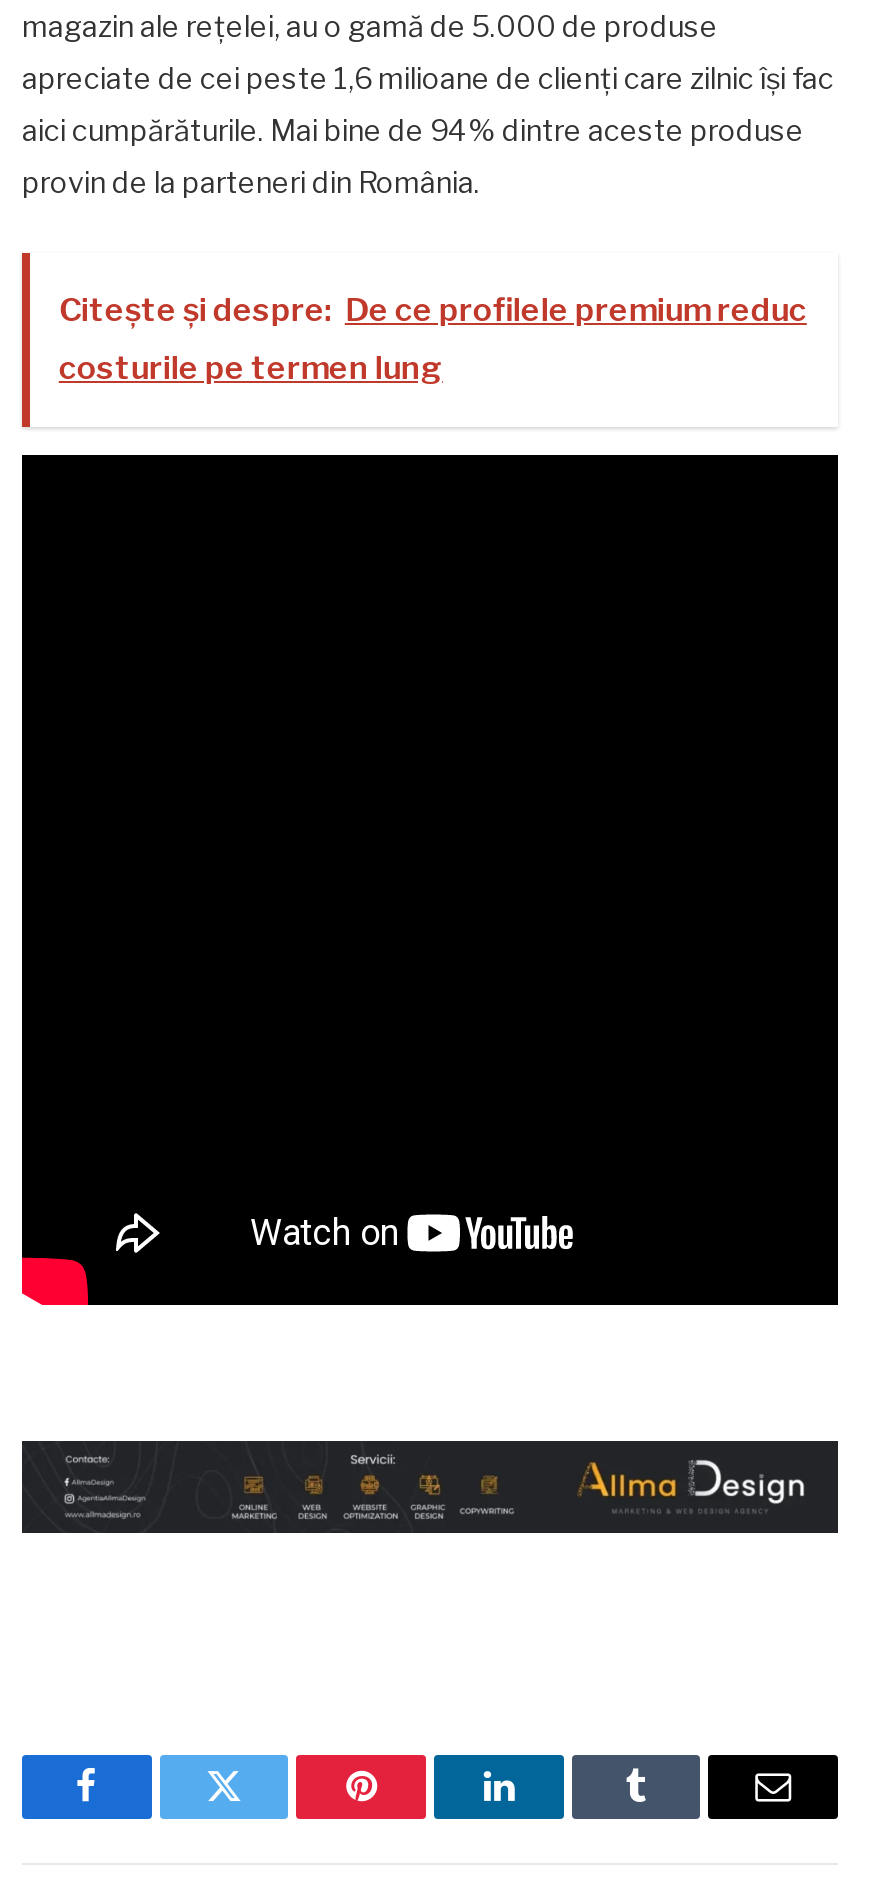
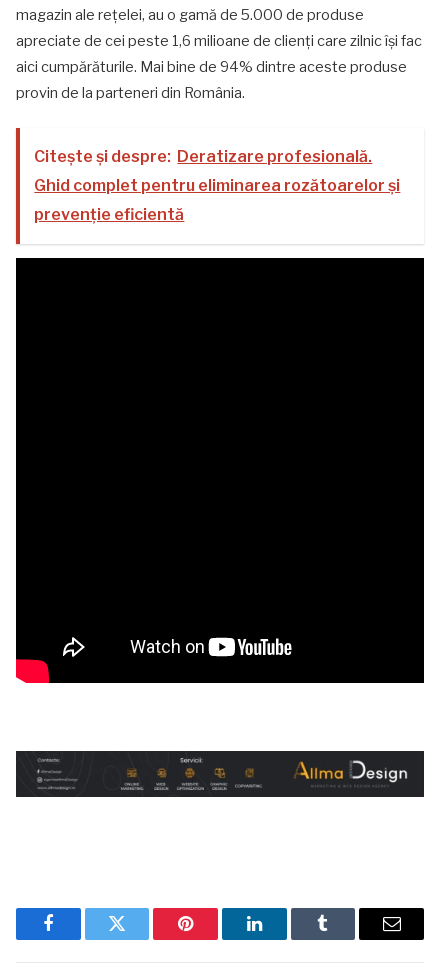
- Citește și despre: De ce profilele premium reduc
- costurile pe termen lung
+ Citește și despre: Deratizare profesională.
+ Ghid complet pentru eliminarea rozătoarelor și
+ prevenție eficientă
